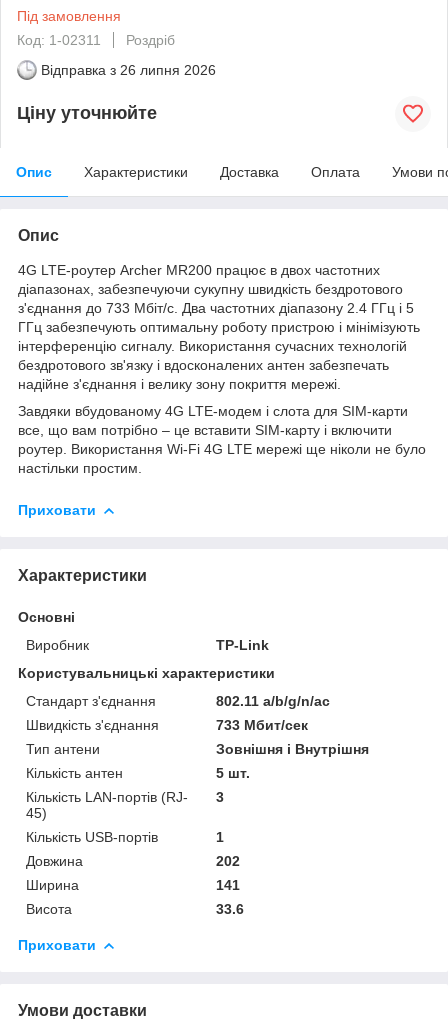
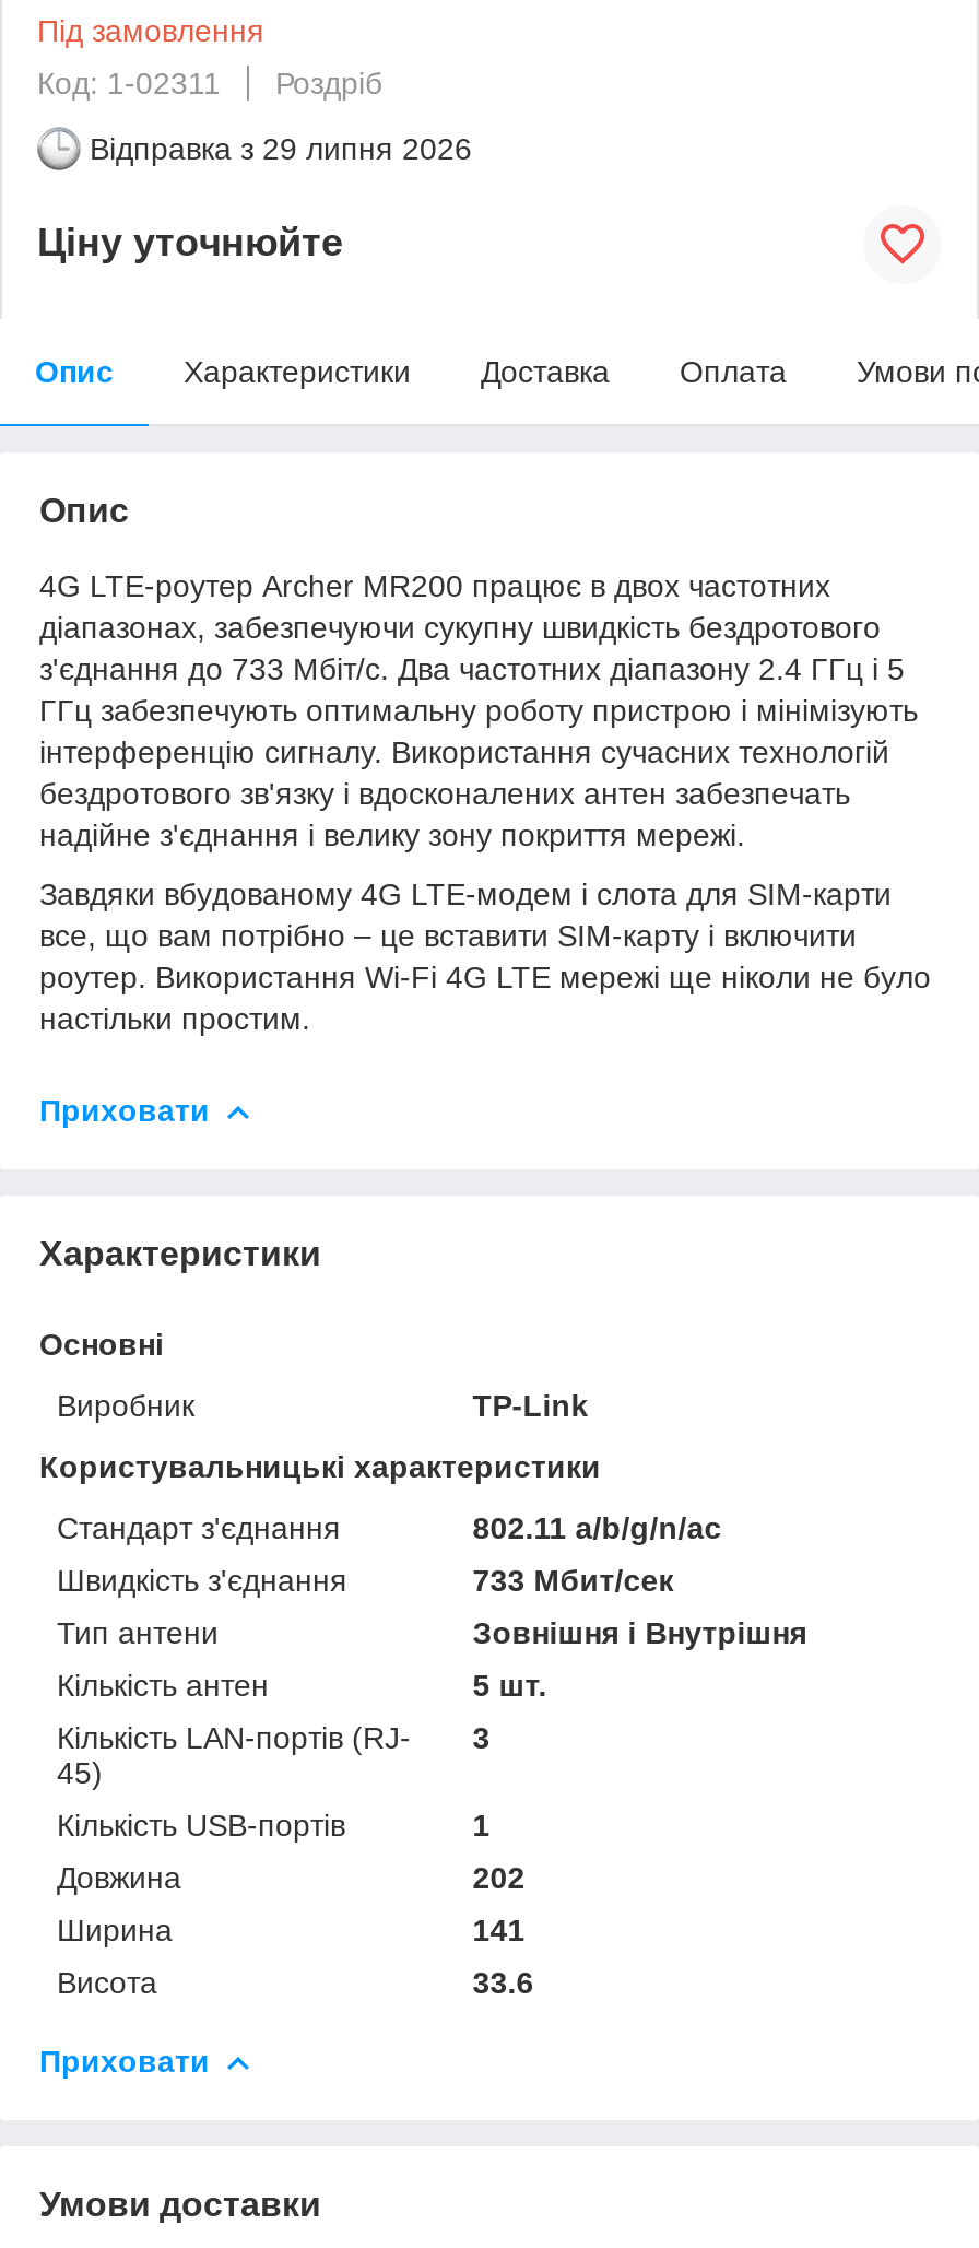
- Відправка з 26 липня 2026
+ Відправка з 29 липня 2026
